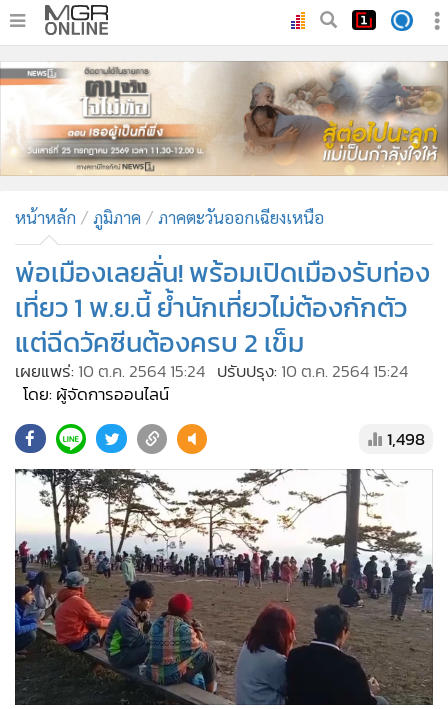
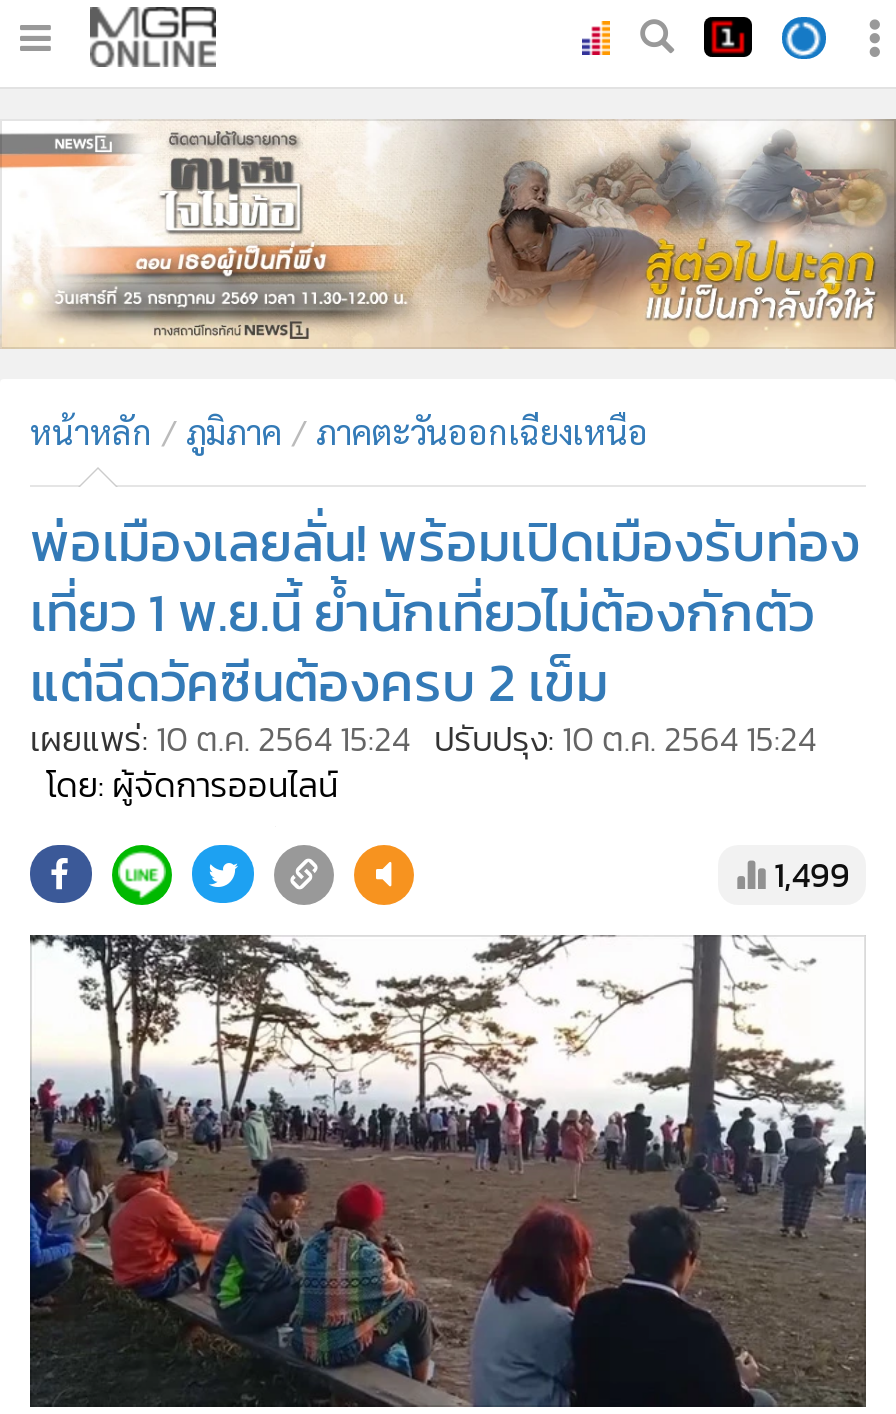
- 1,498
+ 1,499
